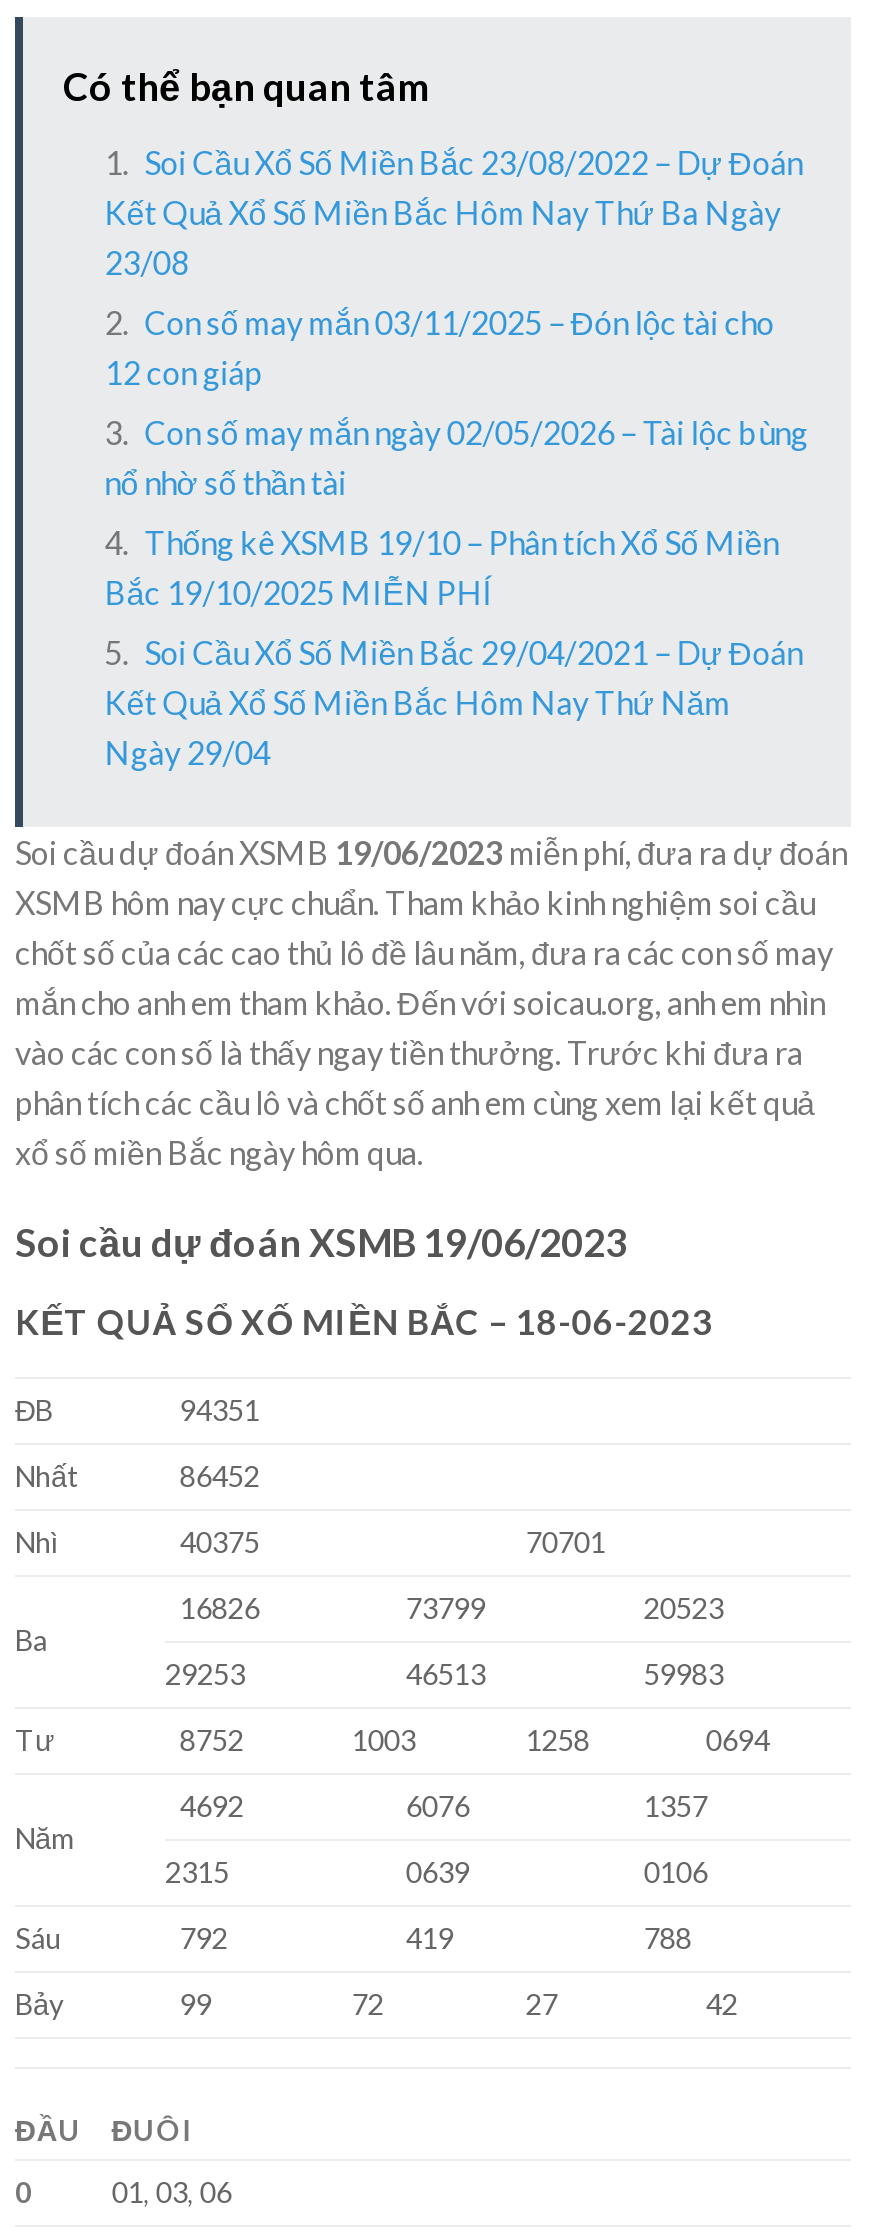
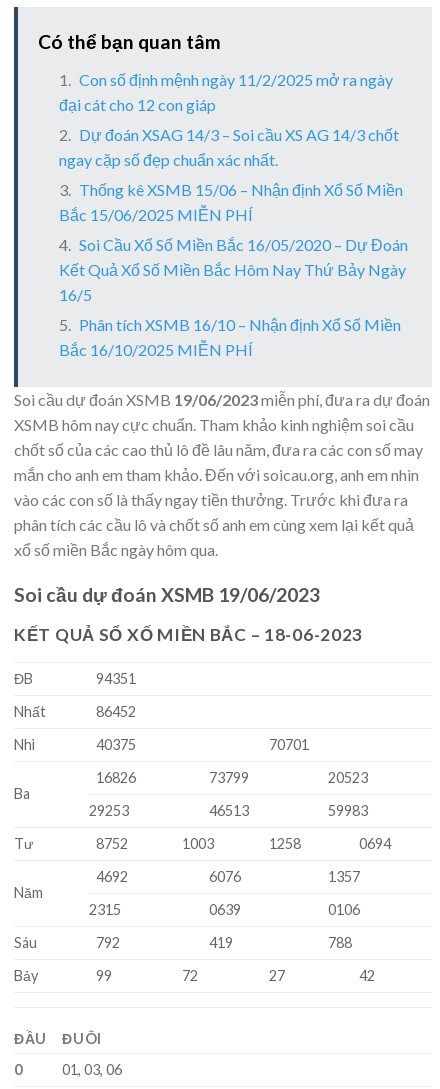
- Soi Cầu Xổ Số Miền Bắc 23/08/2022 – Dự Đoán
- Kết Quả Xổ Số Miền Bắc Hôm Nay Thứ Ba Ngày
- 23/08
+ Con số định mệnh ngày 11/2/2025 mở ra ngày
+ đại cát cho 12 con giáp

- Con số may mắn 03/11/2025 – Đón lộc tài cho
- 12 con giáp
+ Dự đoán XSAG 14/3 – Soi cầu XS AG 14/3 chốt
+ ngay cặp số đẹp chuẩn xác nhất.

- Con số may mắn ngày 02/05/2026 – Tài lộc bùng
- nổ nhờ số thần tài
+ Thống kê XSMB 15/06 – Nhận định Xổ Số Miền
+ Bắc 15/06/2025 MIỄN PHÍ

- Thống kê XSMB 19/10 – Phân tích Xổ Số Miền
- Bắc 19/10/2025 MIỄN PHÍ
+ Soi Cầu Xổ Số Miền Bắc 16/05/2020 – Dự Đoán
+ Kết Quả Xổ Số Miền Bắc Hôm Nay Thứ Bảy Ngày
+ 16/5

- Soi Cầu Xổ Số Miền Bắc 29/04/2021 – Dự Đoán
- Kết Quả Xổ Số Miền Bắc Hôm Nay Thứ Năm
- Ngày 29/04
+ Phân tích XSMB 16/10 – Nhận định Xổ Số Miền
+ Bắc 16/10/2025 MIỄN PHÍ
